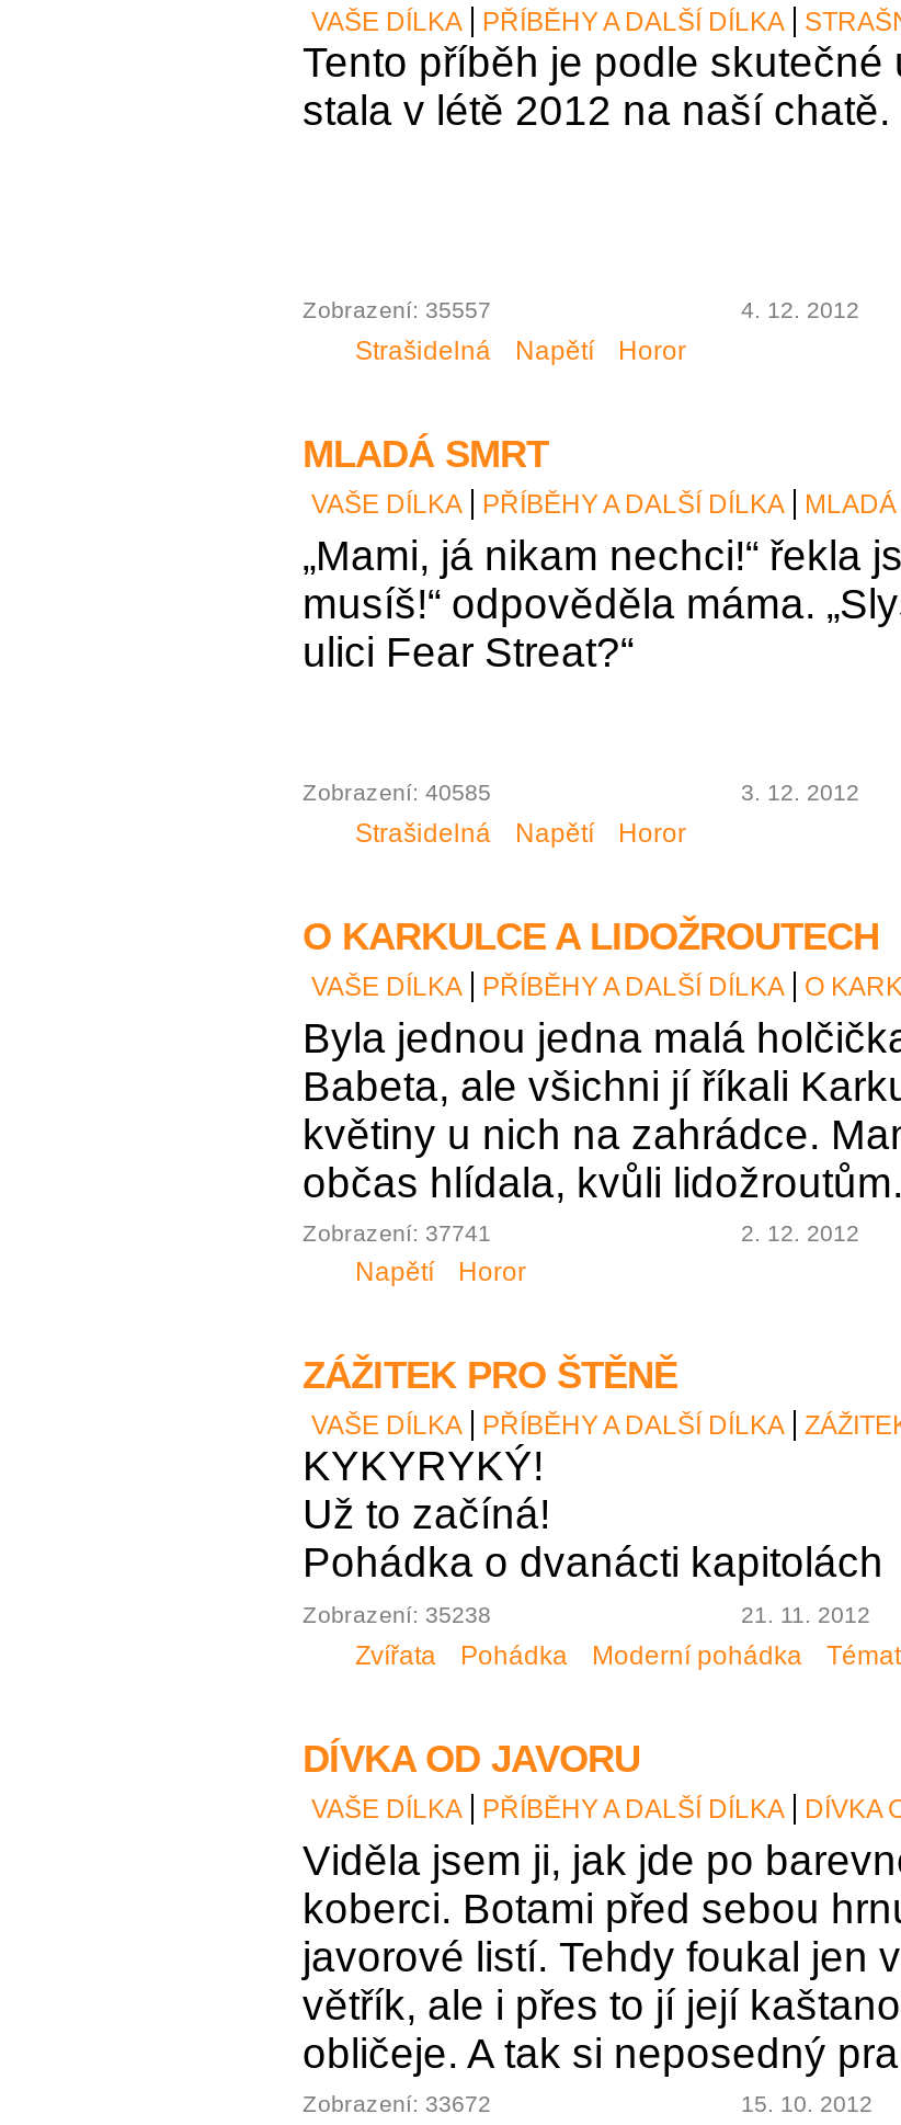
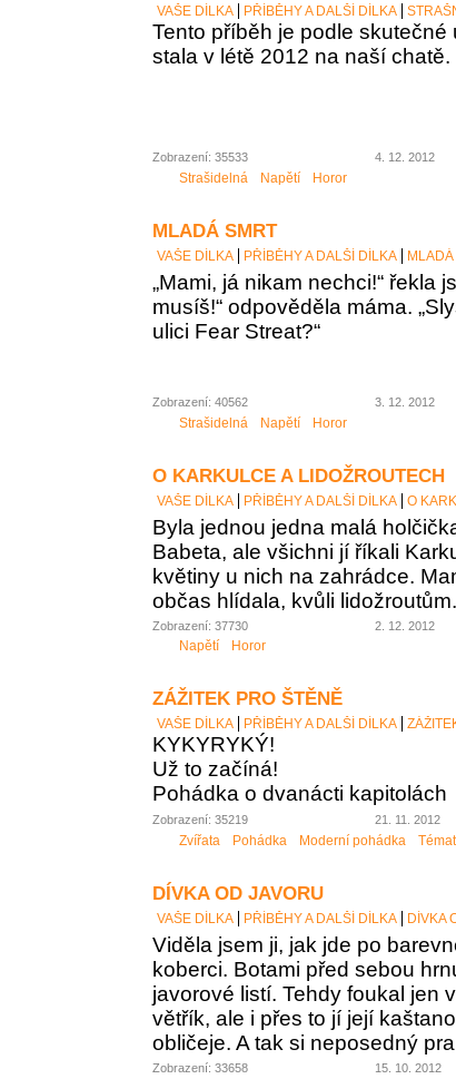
- Zobrazení: 35557
+ Zobrazení: 35533

- Zobrazení: 40585
+ Zobrazení: 40562

- Zobrazení: 37741
+ Zobrazení: 37730

- Zobrazení: 35238
+ Zobrazení: 35219

- Zobrazení: 33672
+ Zobrazení: 33658
